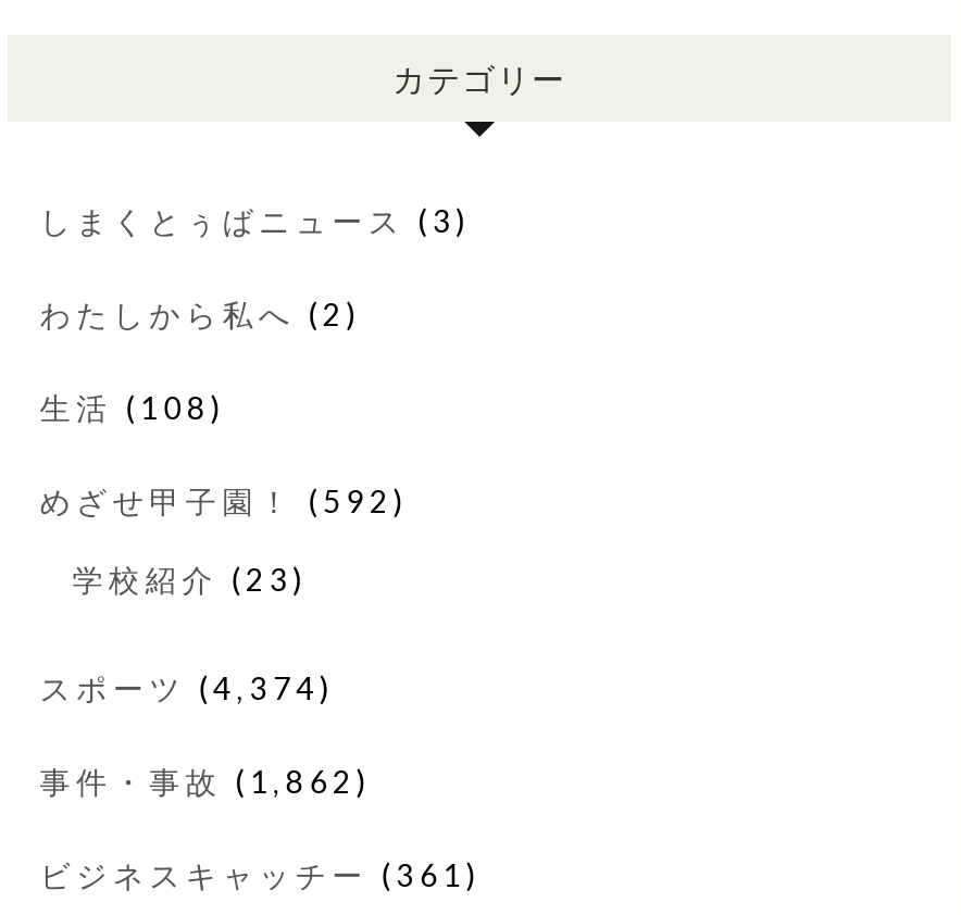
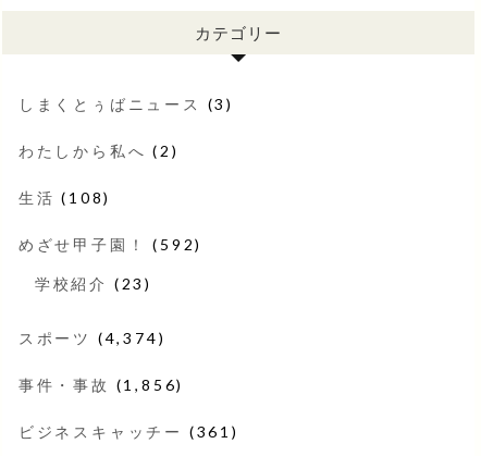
- 事件・事故(1,862)
+ 事件・事故(1,856)
